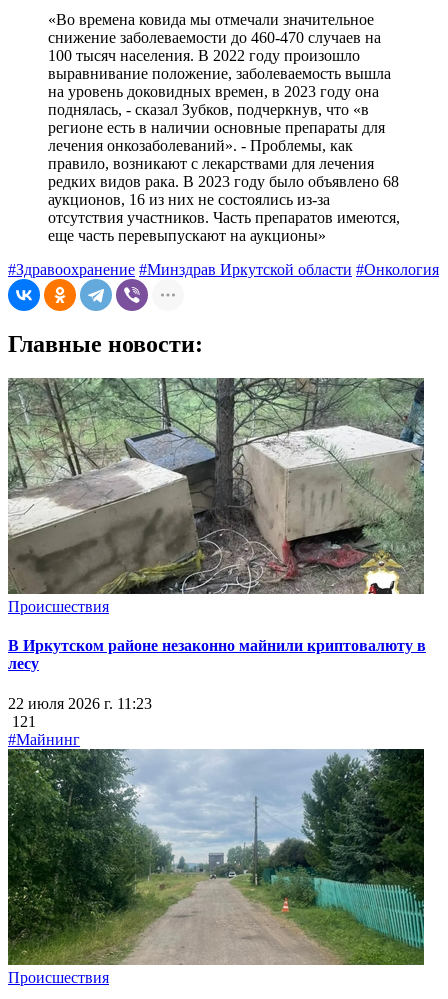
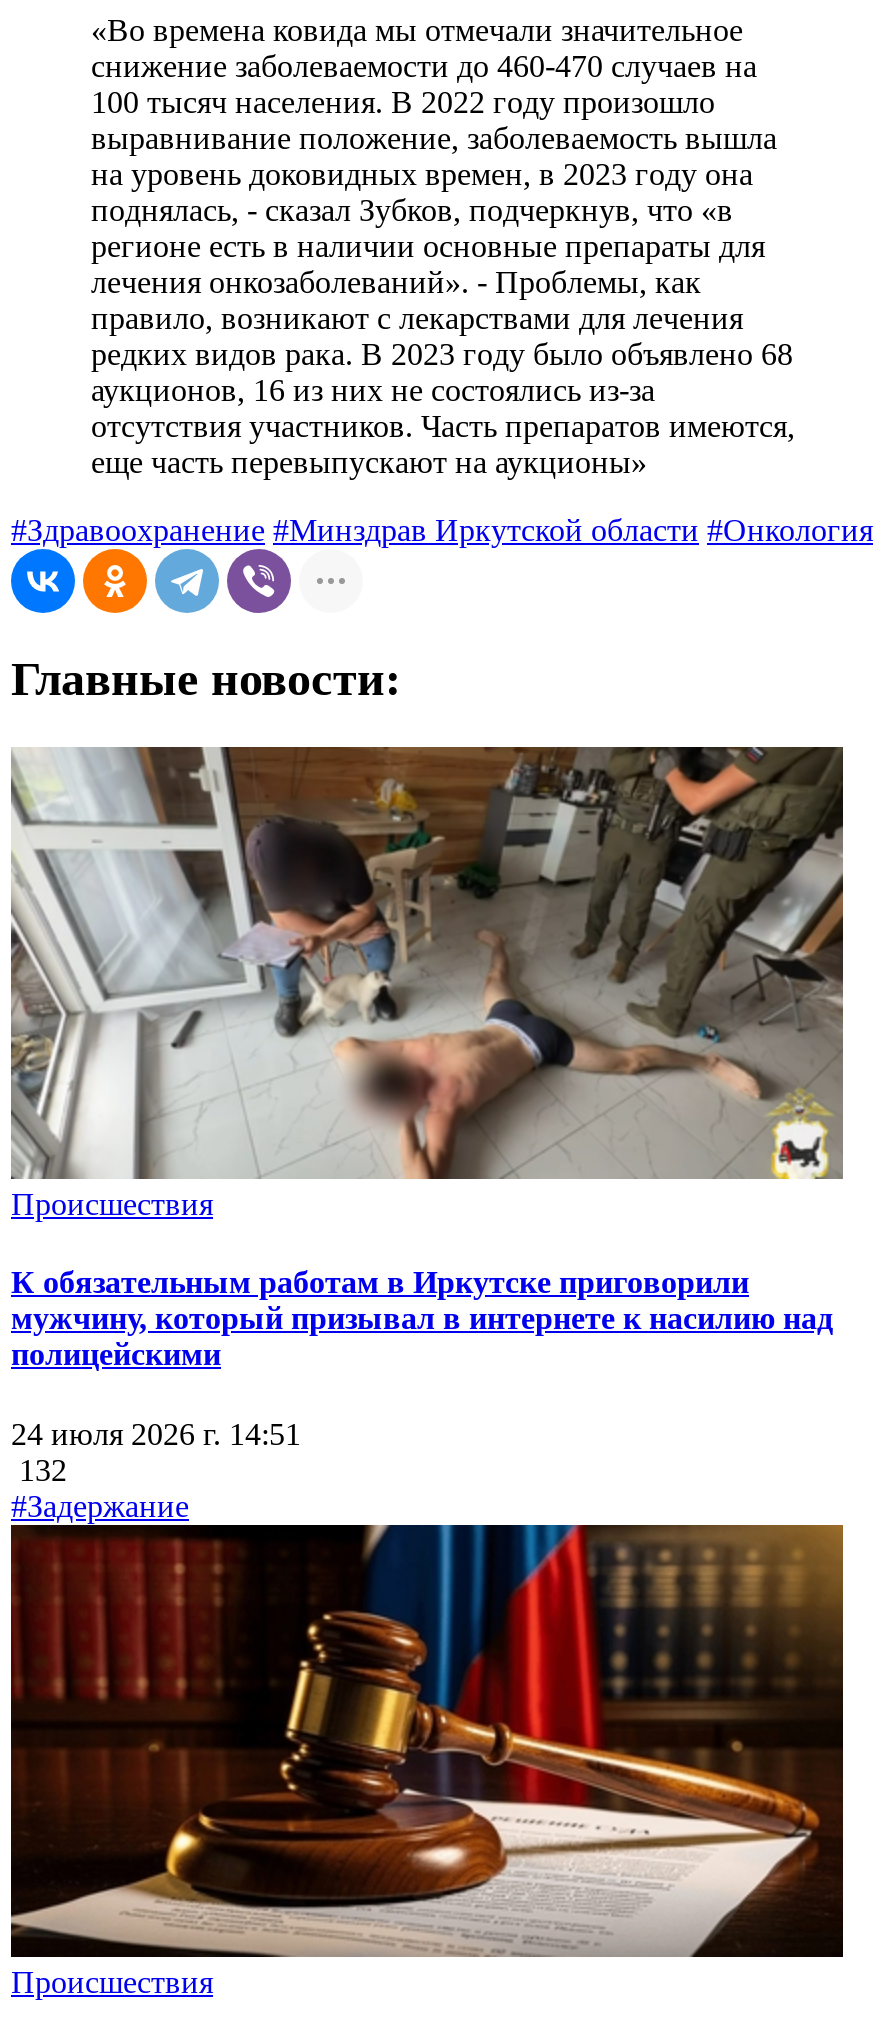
- [image]
+ [image]

- В Иркутском районе незаконно майнили криптовалюту в
- лесу
+ К обязательным работам в Иркутске приговорили
+ мужчину, который призывал в интернете к насилию над
+ полицейскими

- 22 июля 2026 г. 11:23
- 121
- #Майнинг
+ 24 июля 2026 г. 14:51
+ 132
+ #Задержание

- [image]
+ [image]
